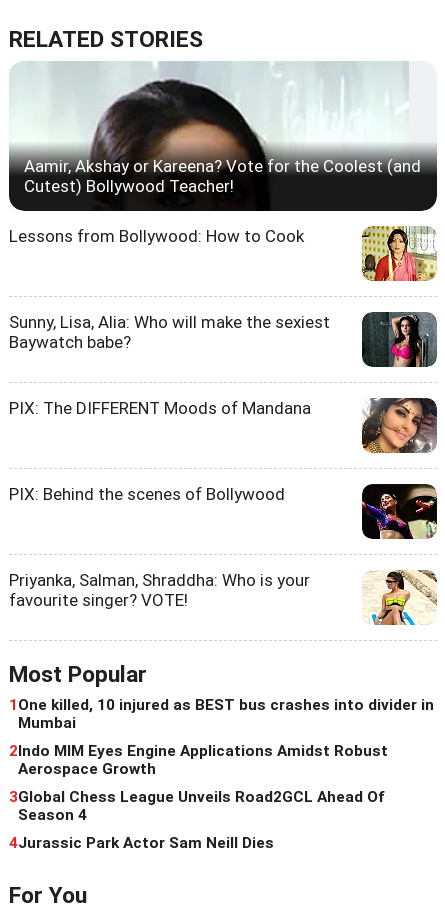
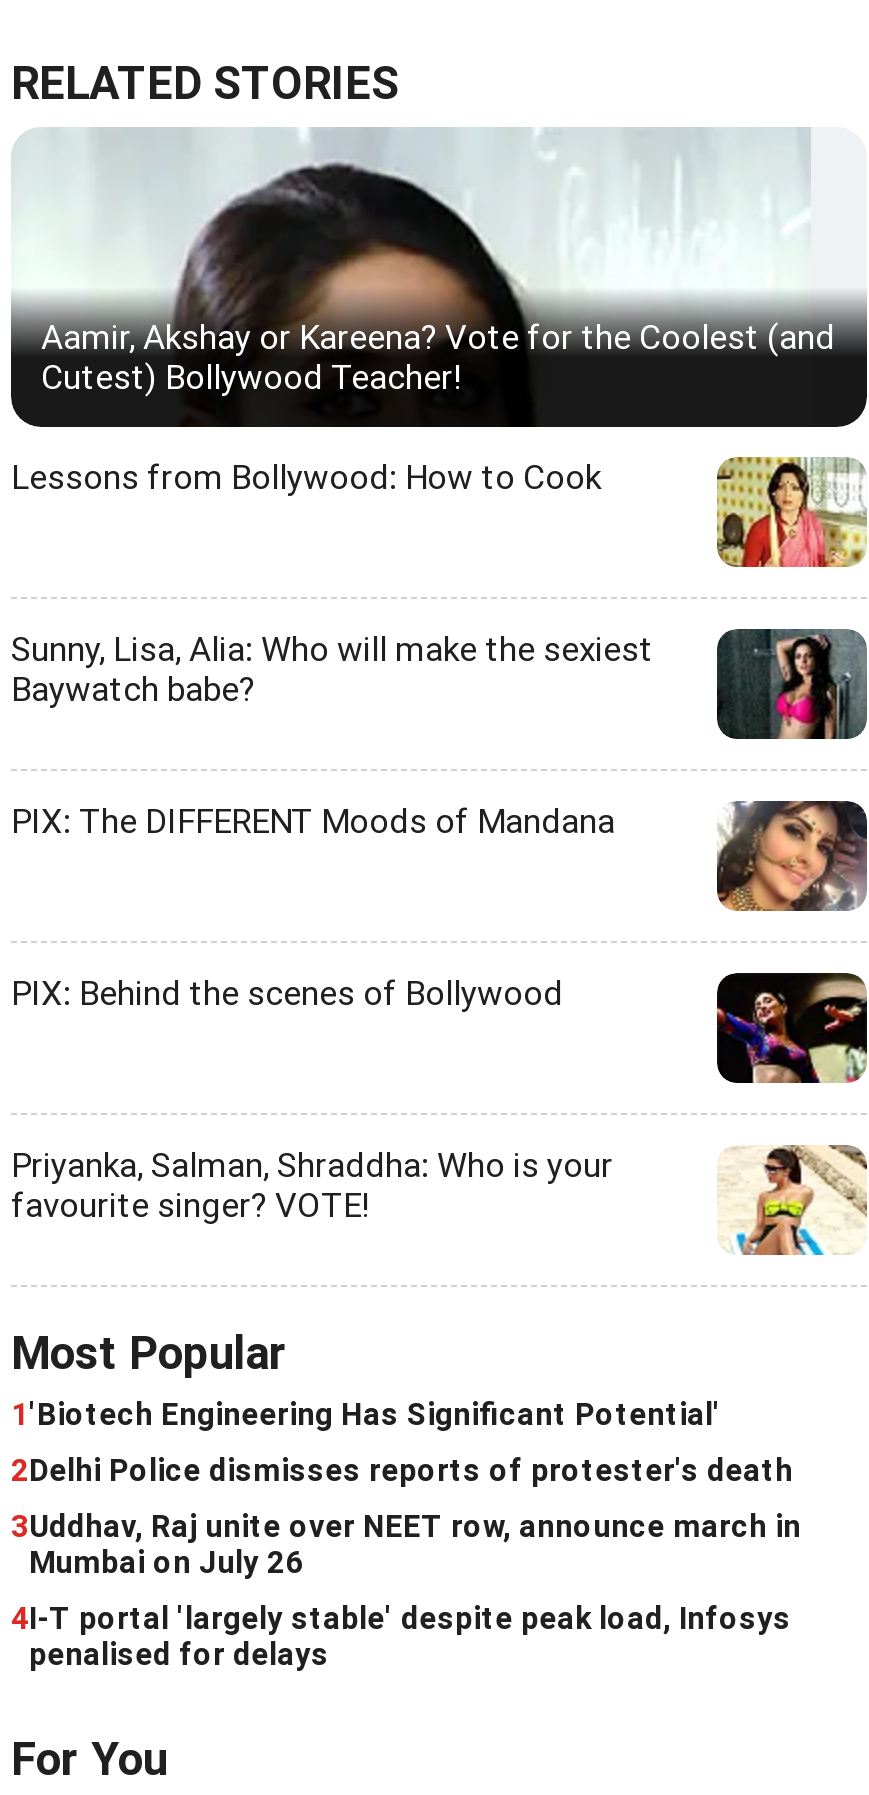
- 1 One killed, 10 injured as BEST bus crashes into divider in
- Mumbai
+ 1 'Biotech Engineering Has Significant Potential'

- 2Indo MIM Eyes Engine Applications Amidst Robust
- Aerospace Growth
+ 2Delhi Police dismisses reports of protester's death

- 3Global Chess League Unveils Road2GCL Ahead Of
- Season 4
+ 3Uddhav, Raj unite over NEET row, announce march in
+ Mumbai on July 26

- 4Jurassic Park Actor Sam Neill Dies
+ 4I-T portal 'largely stable' despite peak load, Infosys
+ penalised for delays
